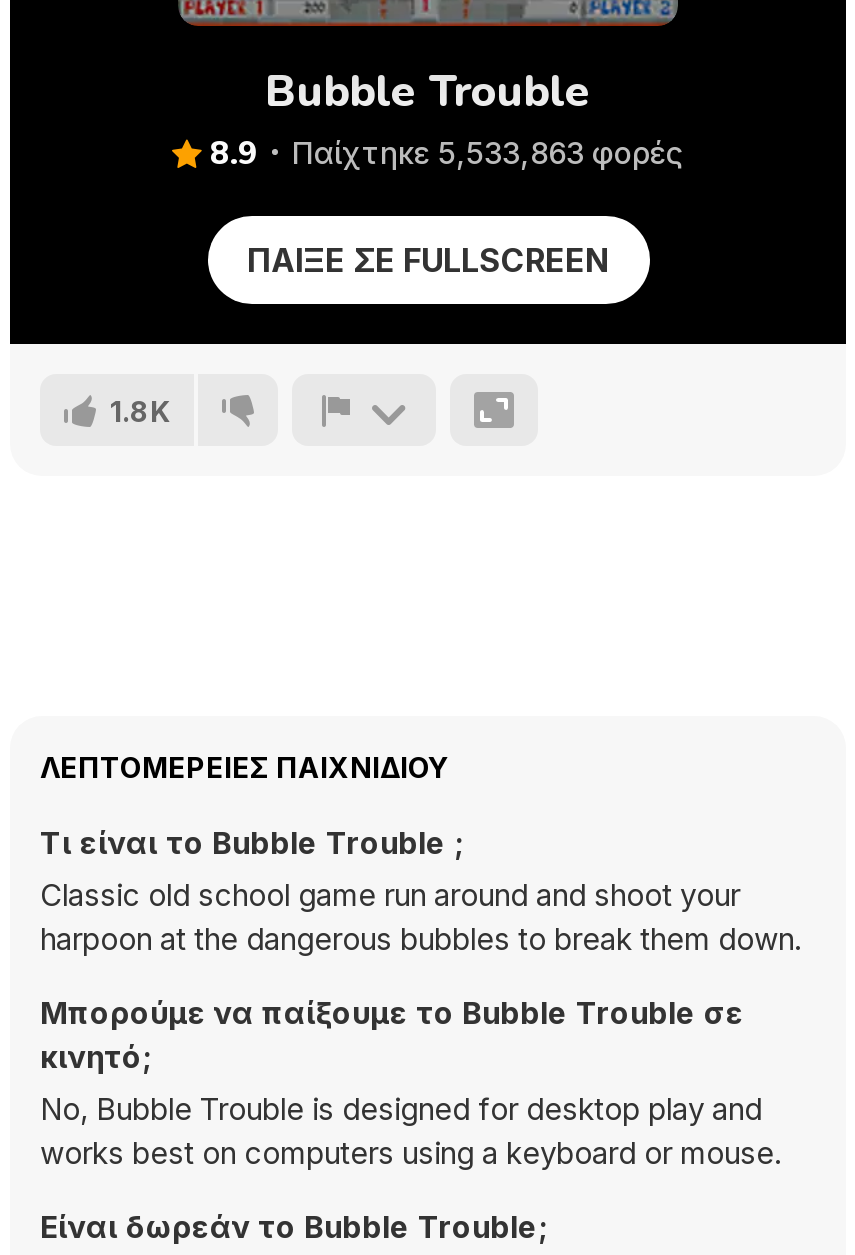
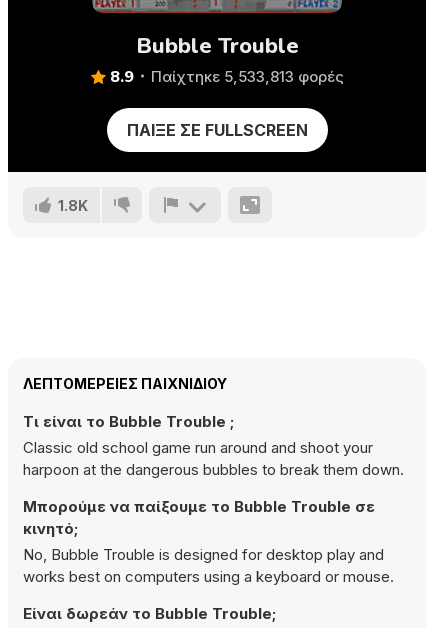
- Παίχτηκε 5,533,863 φορές
+ Παίχτηκε 5,533,813 φορές
